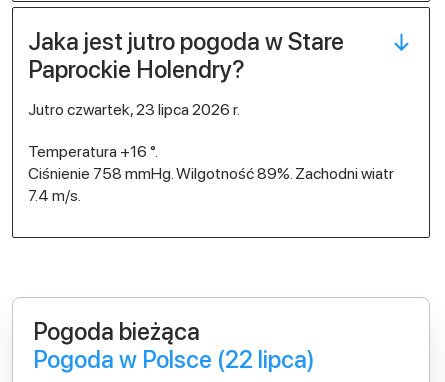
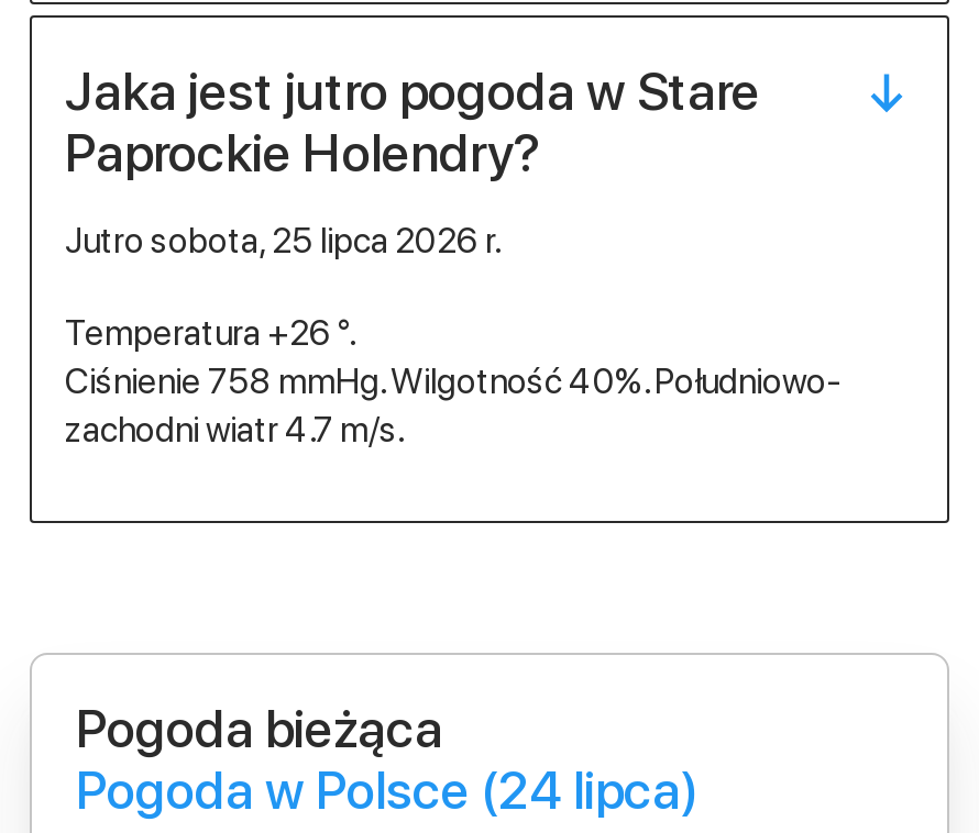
- jutro czwartek, 23 lipca 2026 r.
+ jutro sobota, 25 lipca 2026 r.

- Temperatura +16 °.
- Ciśnienie 758 mmHg. Wilgotność 89%. Zachodni wiatr
- 7.4 m/s.
+ Temperatura +26 °.
+ Ciśnienie 758 mmHg. Wilgotność 40%. Południowo-
+ zachodni wiatr 4.7 m/s.

- Pogoda w Polsce (22 lipca)
+ Pogoda w Polsce (24 lipca)
